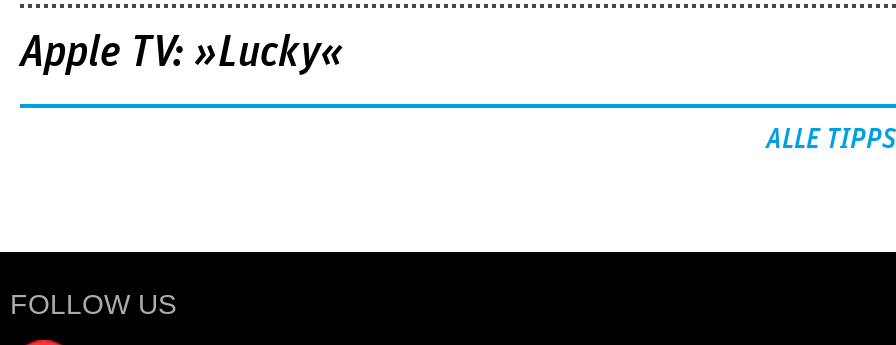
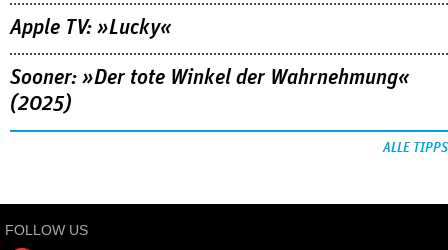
+ Sooner: »Der tote Winkel der Wahrnehmung«
+ (2025)
